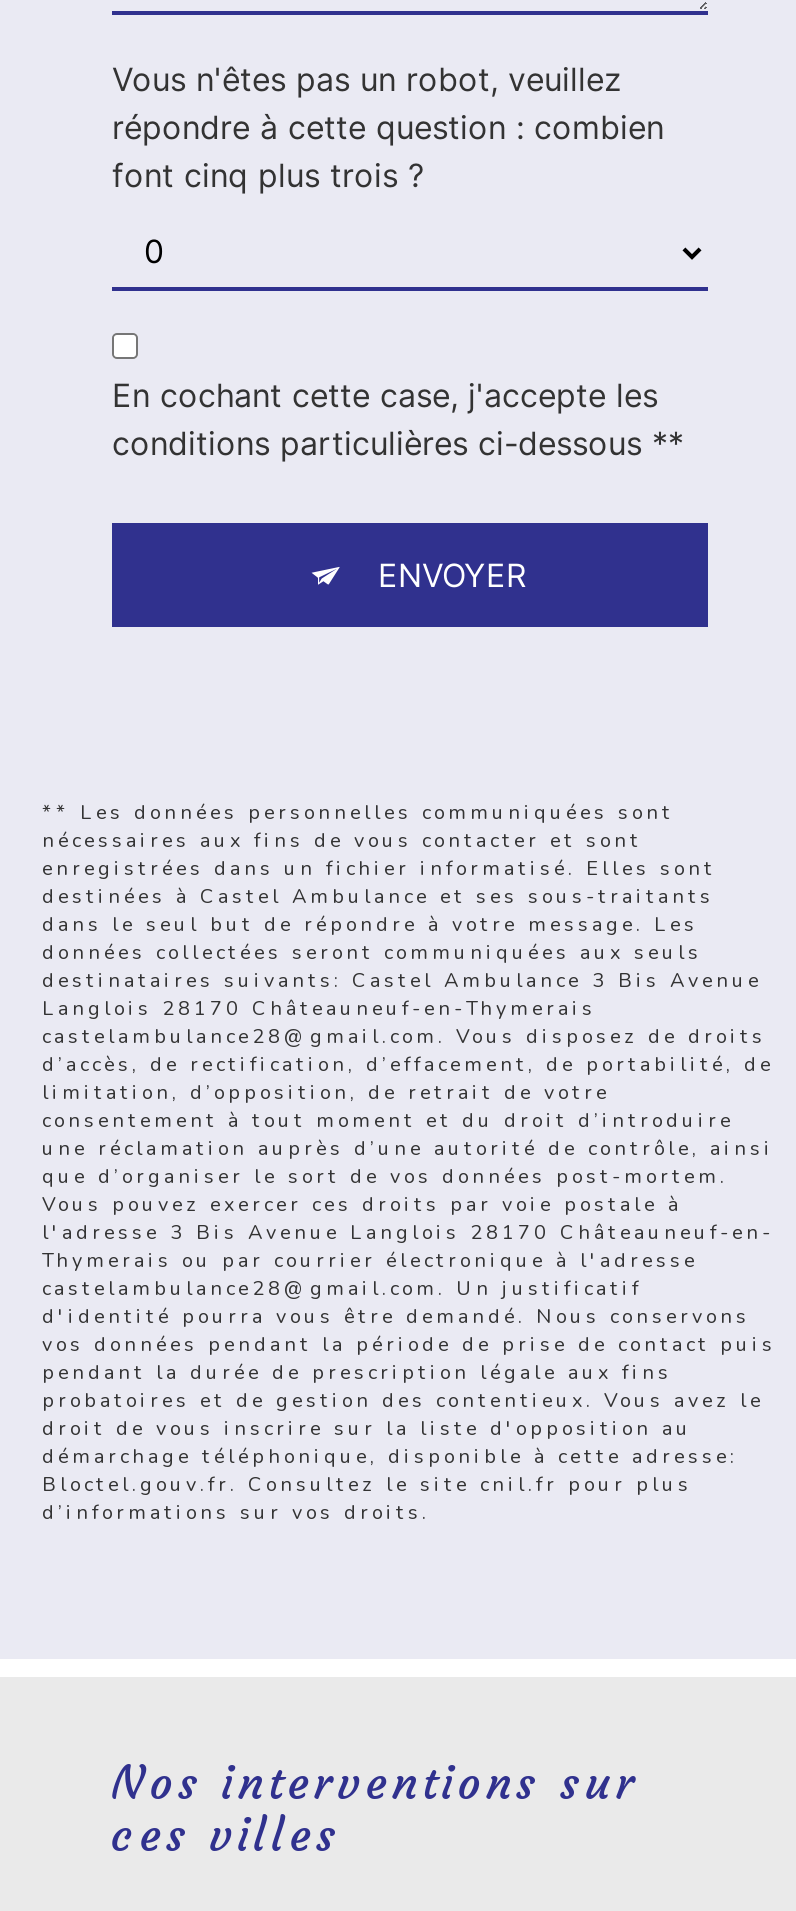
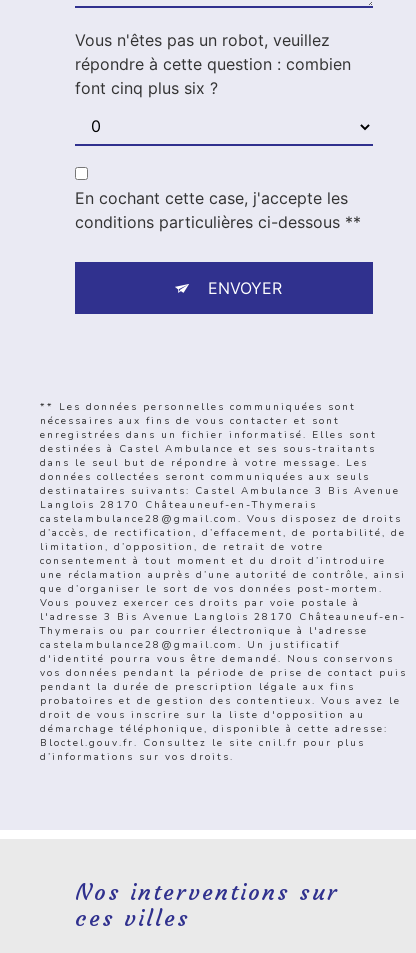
- font cinq plus trois ?
+ font cinq plus six ?
